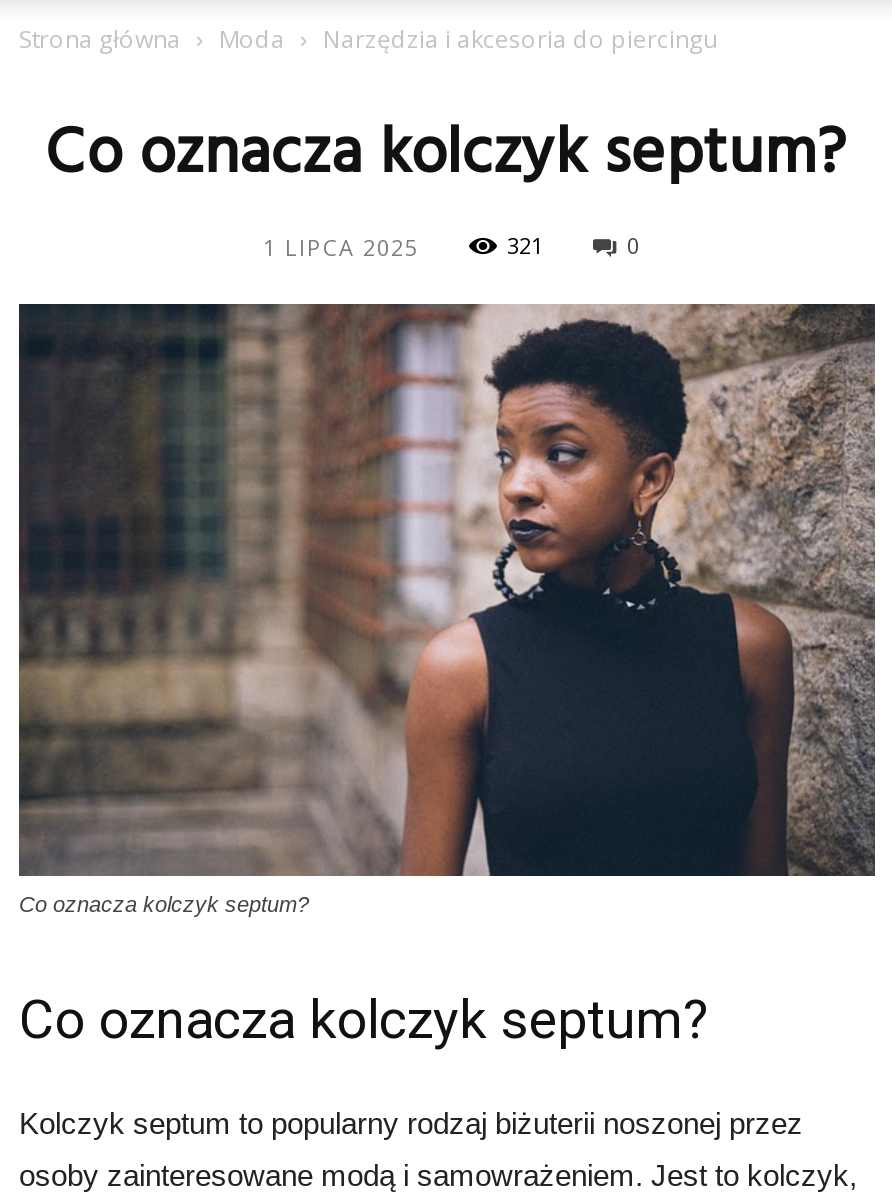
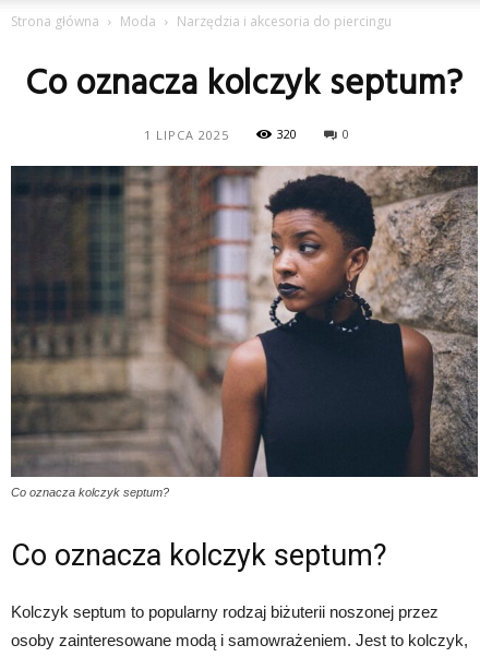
- 321
+ 320
